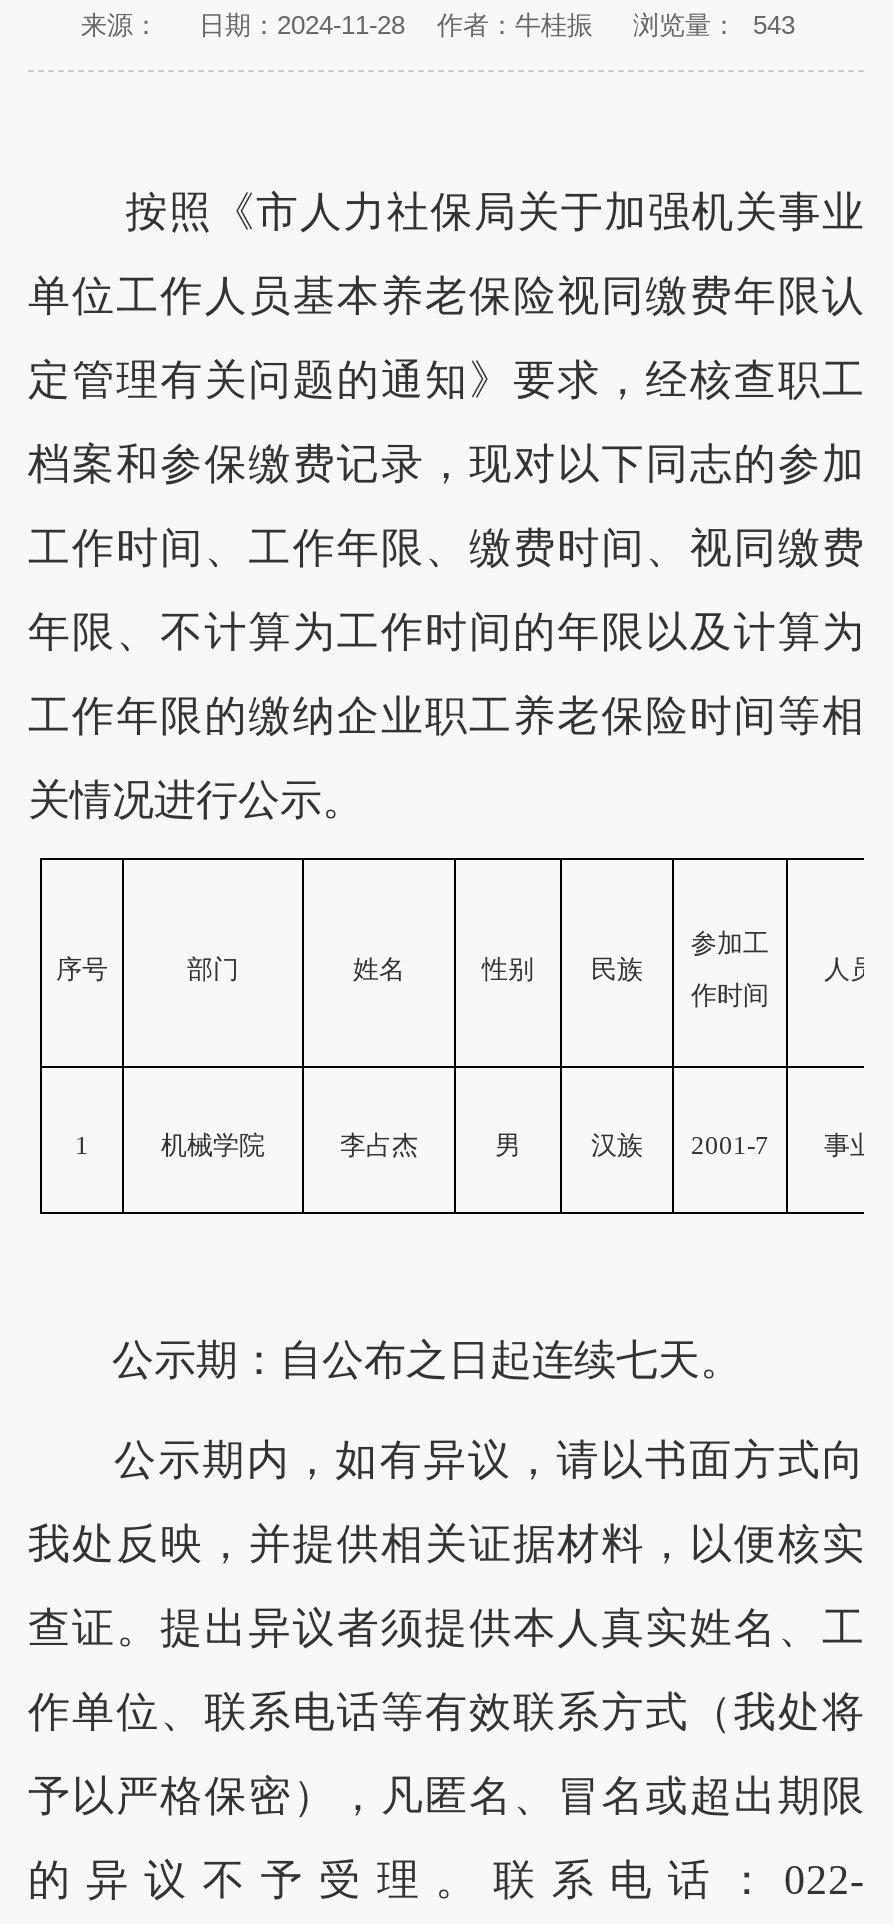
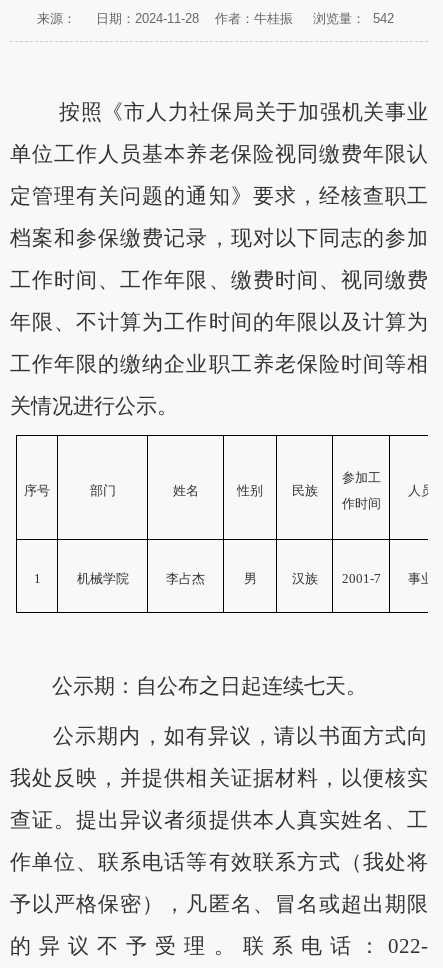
- 来源： 日期：2024-11-28 作者：牛桂振 浏览量： 543
+ 来源： 日期：2024-11-28 作者：牛桂振 浏览量： 542
